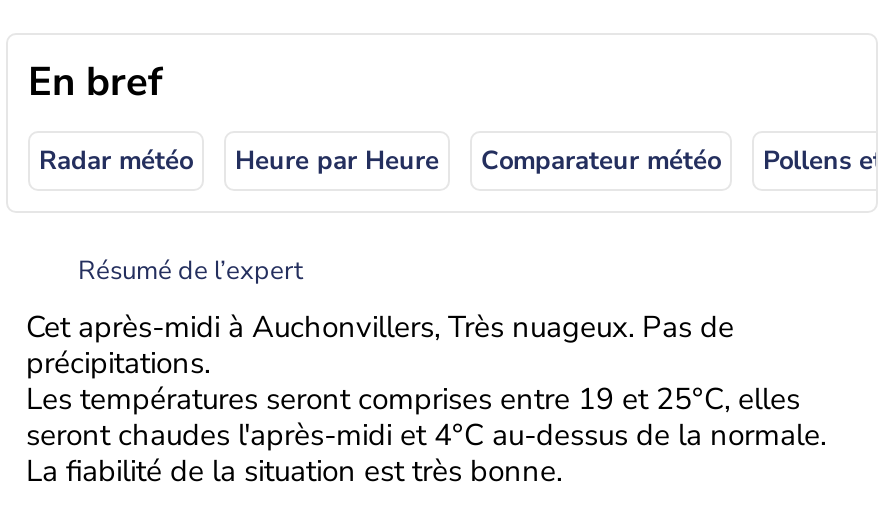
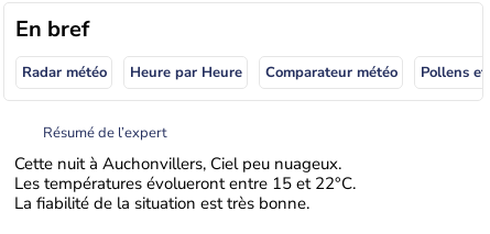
- Cet après-midi à Auchonvillers, Très nuageux. Pas de
- précipitations.
- Les températures seront comprises entre 19 et 25°C, elles
- seront chaudes l'après-midi et 4°C au-dessus de la normale.
+ Cette nuit à Auchonvillers, Ciel peu nuageux.
+ Les températures évolueront entre 15 et 22°C.
